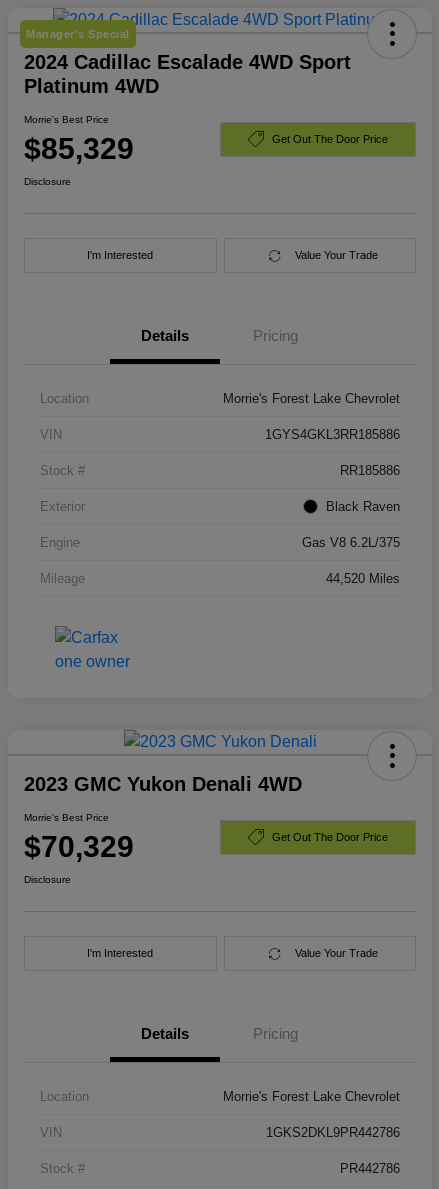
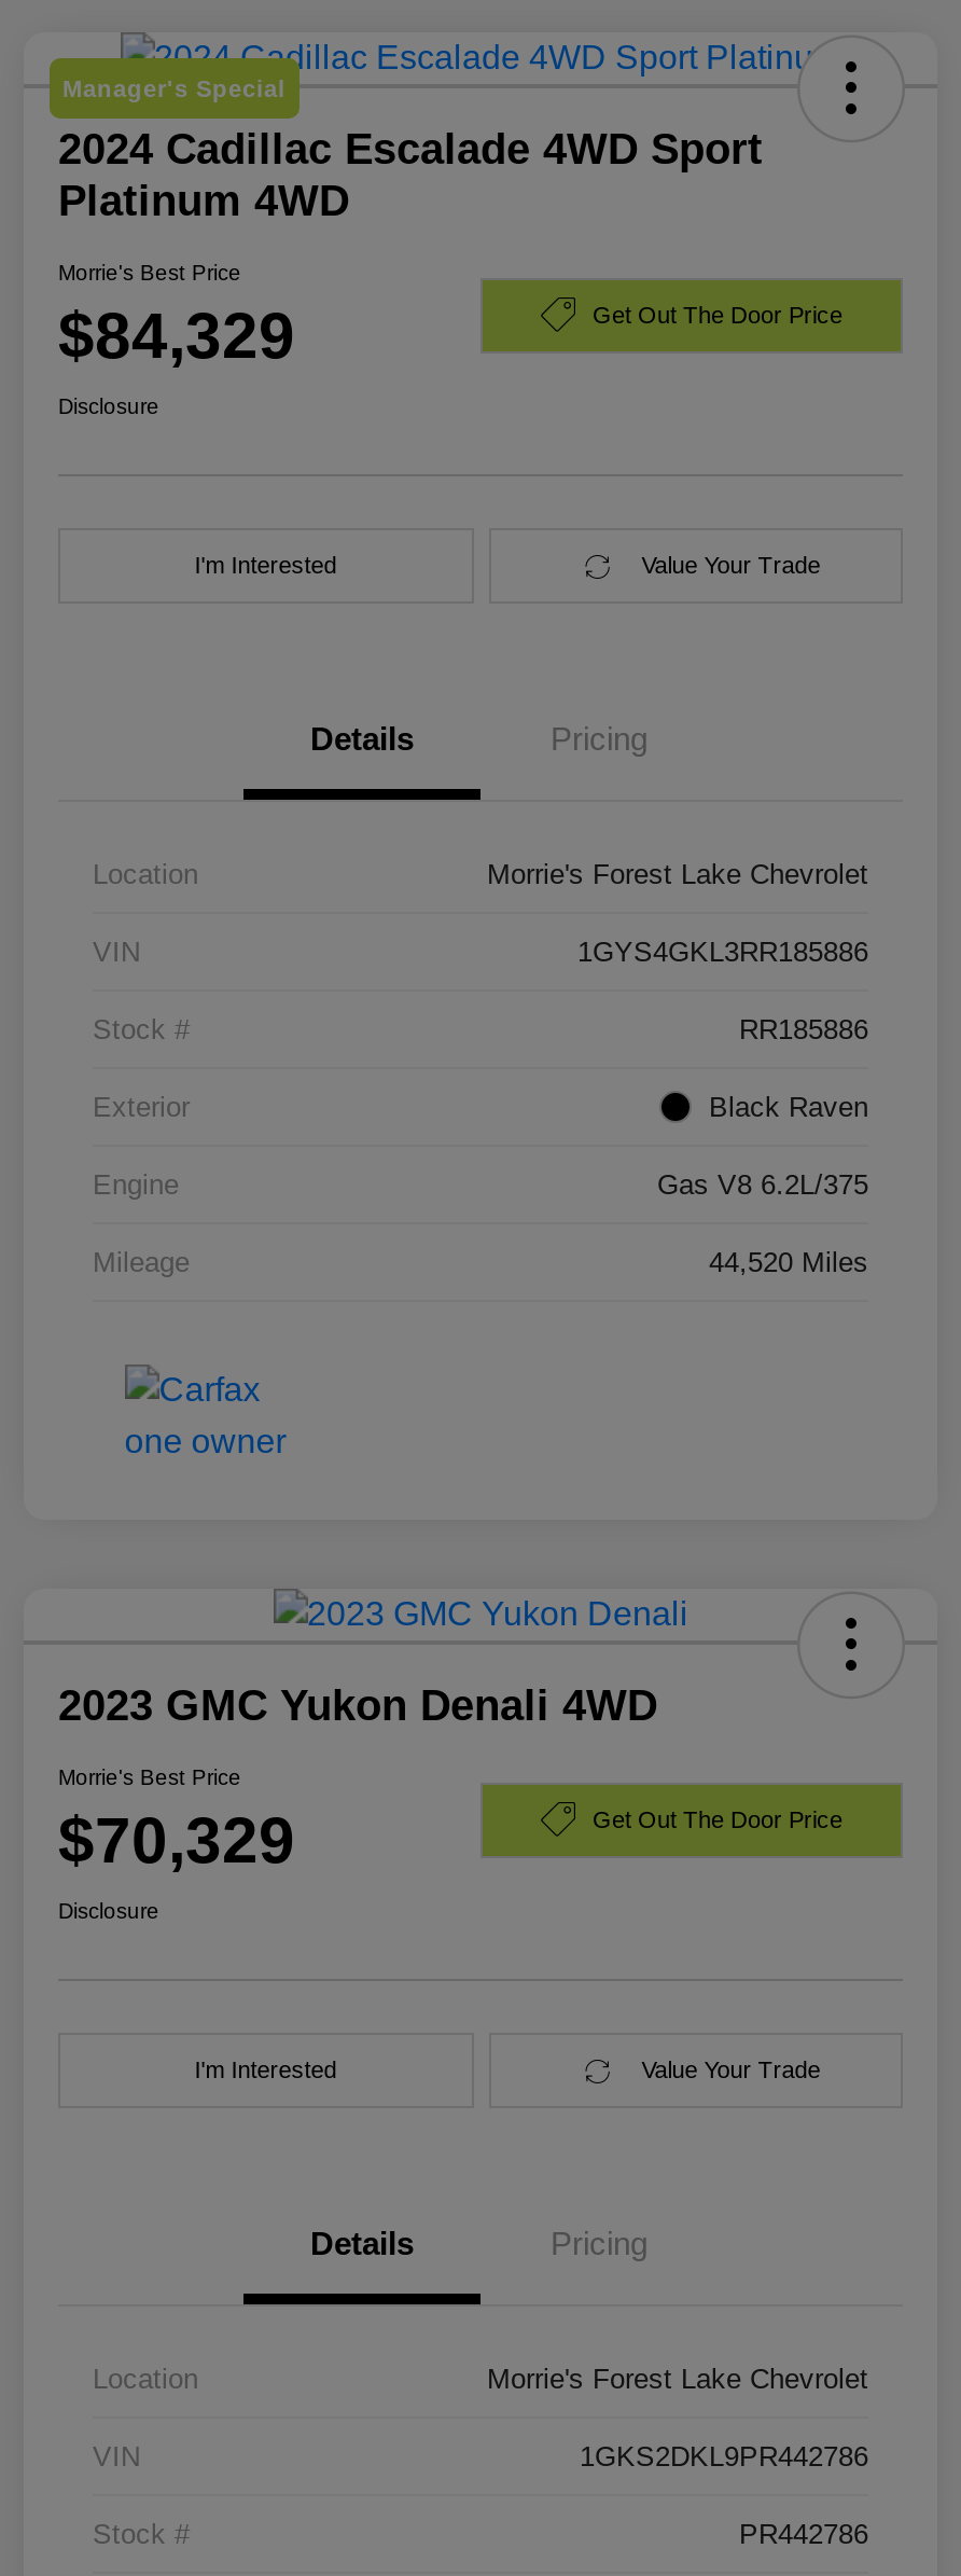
- $85,329
+ $84,329
